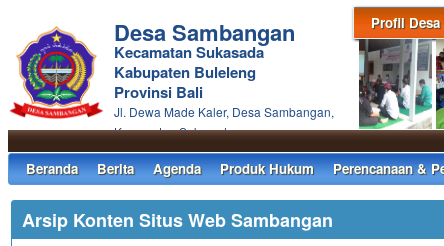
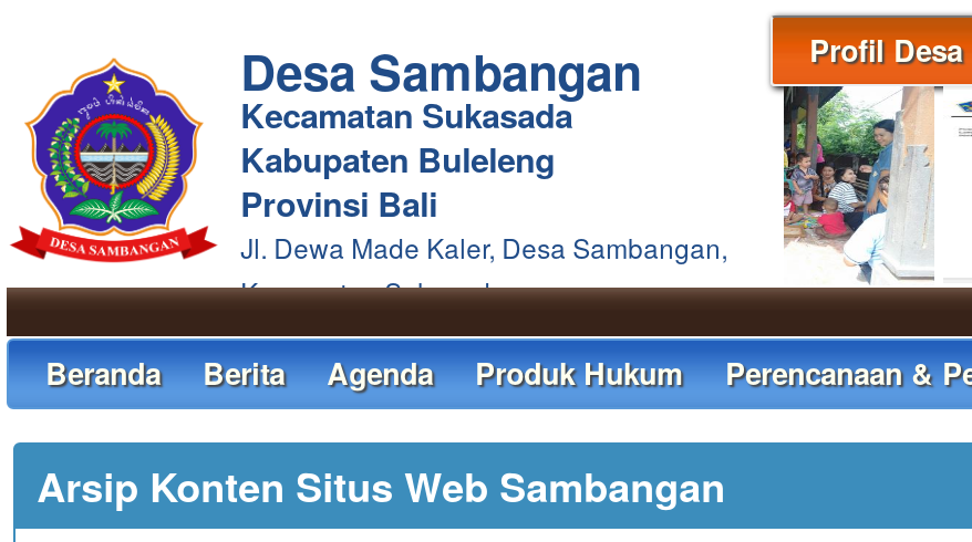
- [image]
+ [image]
